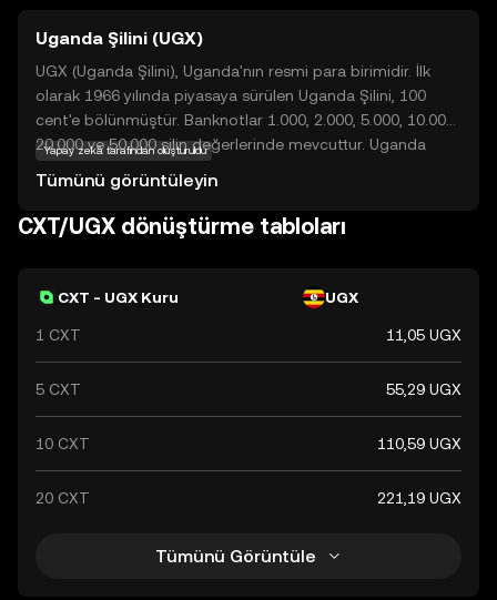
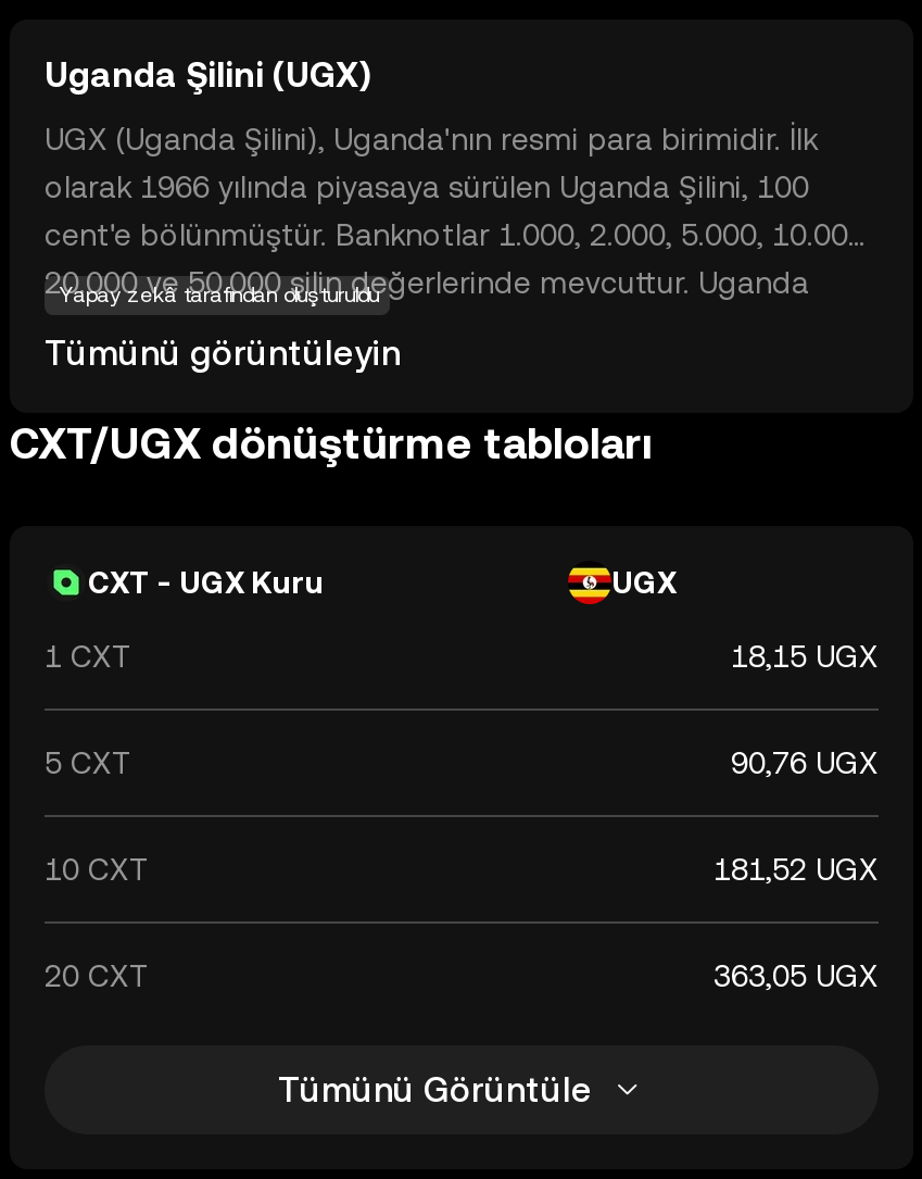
- 11,05 UGX
+ 18,15 UGX

- 55,29 UGX
+ 90,76 UGX

- 110,59 UGX
+ 181,52 UGX

- 221,19 UGX
+ 363,05 UGX
